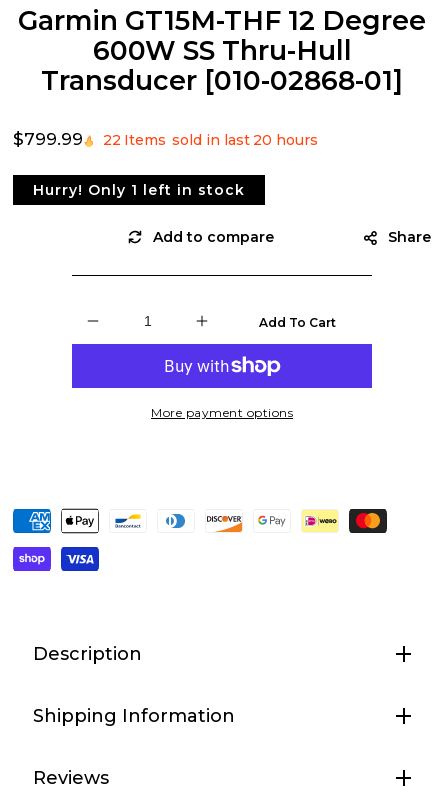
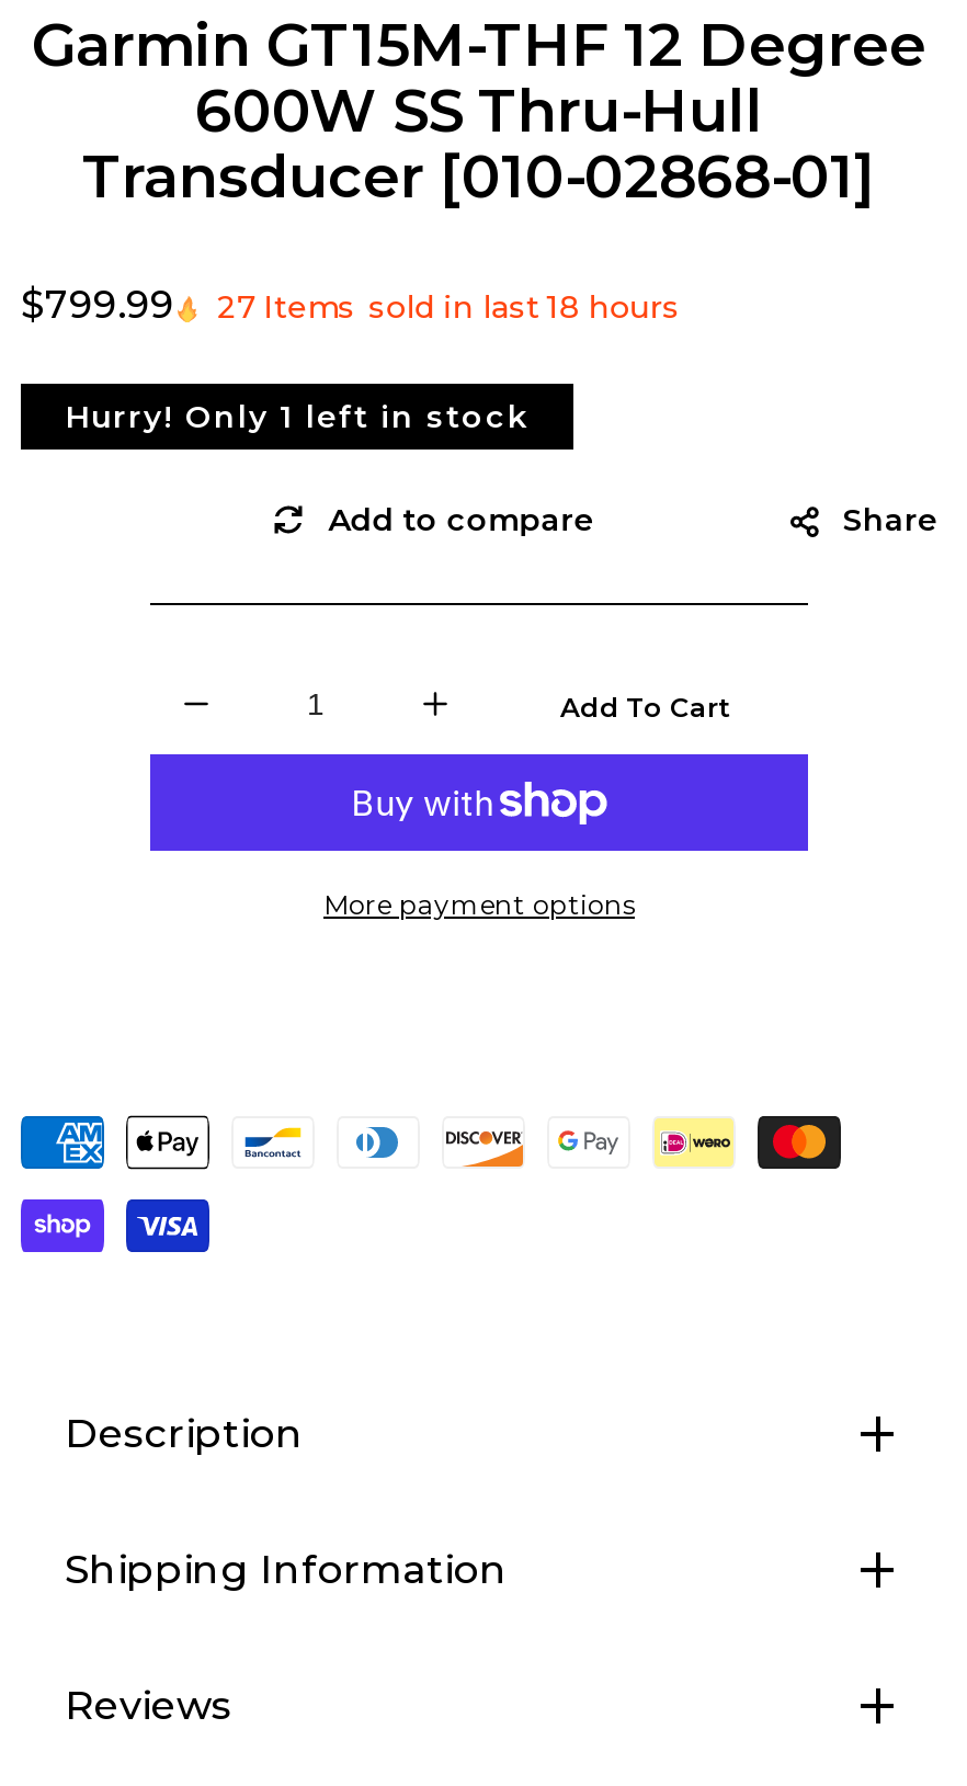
- 22 Items sold in last 20 hours
+ 27 Items sold in last 18 hours
